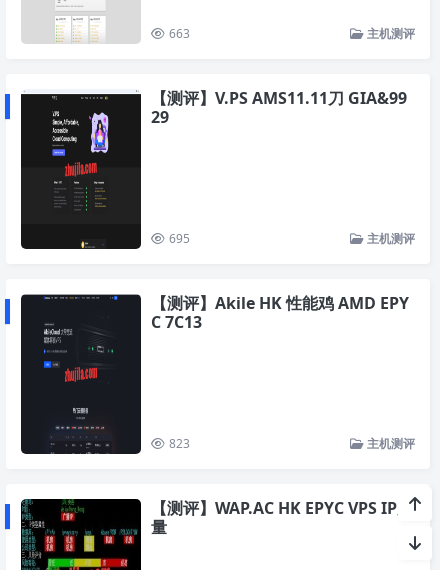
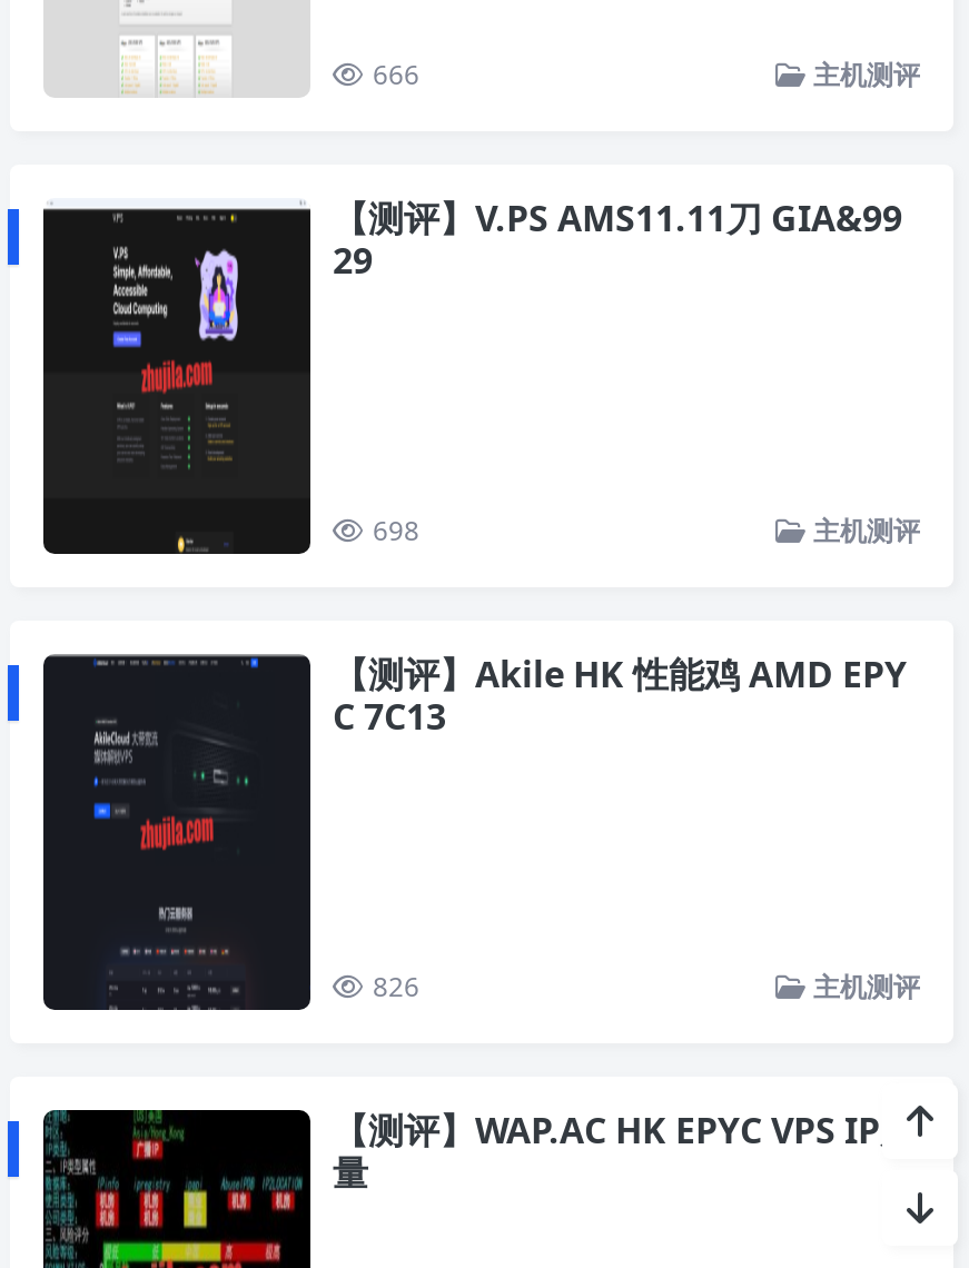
- 663
+ 666

- 695
+ 698

- 823
+ 826
